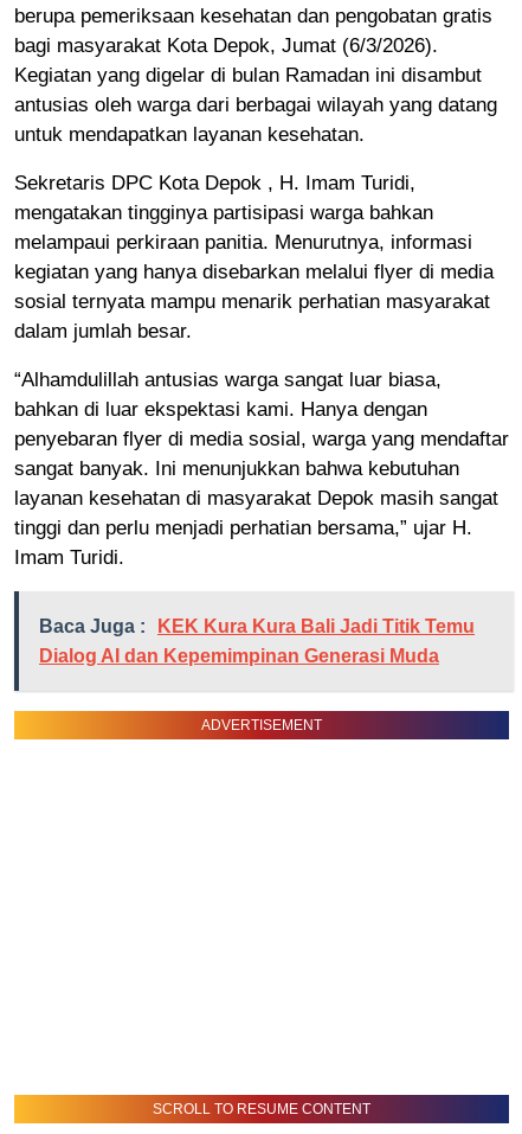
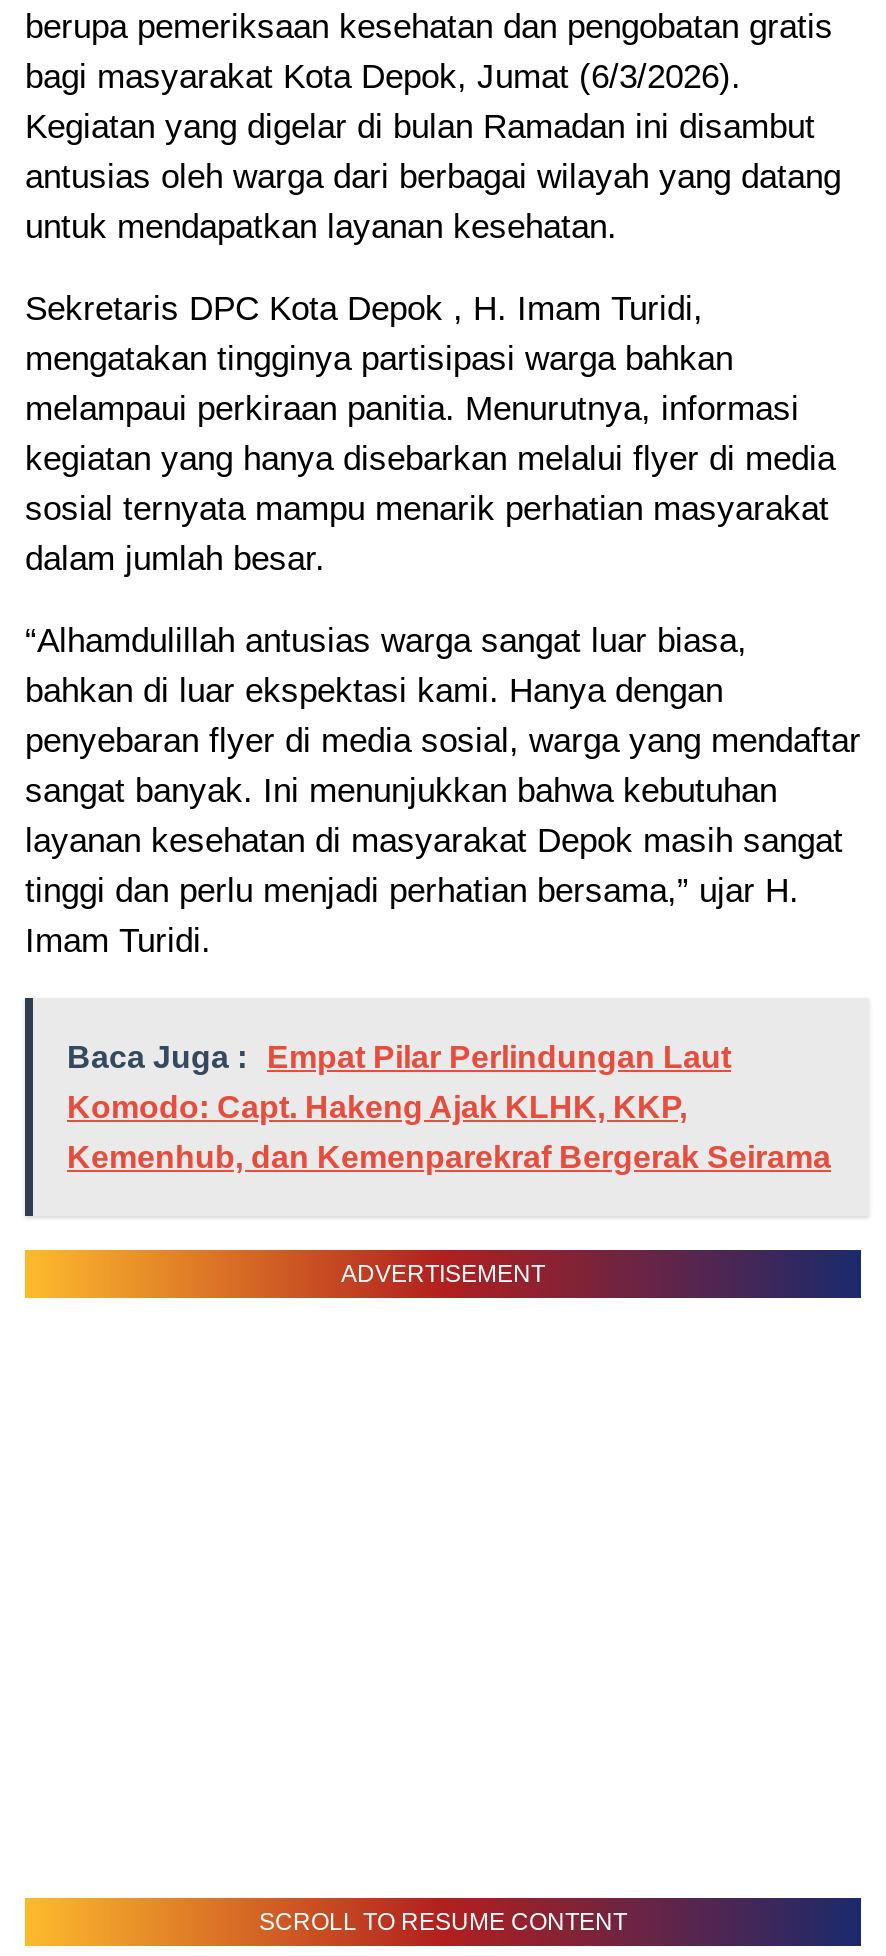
- Baca Juga : KEK Kura Kura Bali Jadi Titik Temu
- Dialog AI dan Kepemimpinan Generasi Muda
+ Baca Juga : Empat Pilar Perlindungan Laut
+ Komodo: Capt. Hakeng Ajak KLHK, KKP,
+ Kemenhub, dan Kemenparekraf Bergerak Seirama
